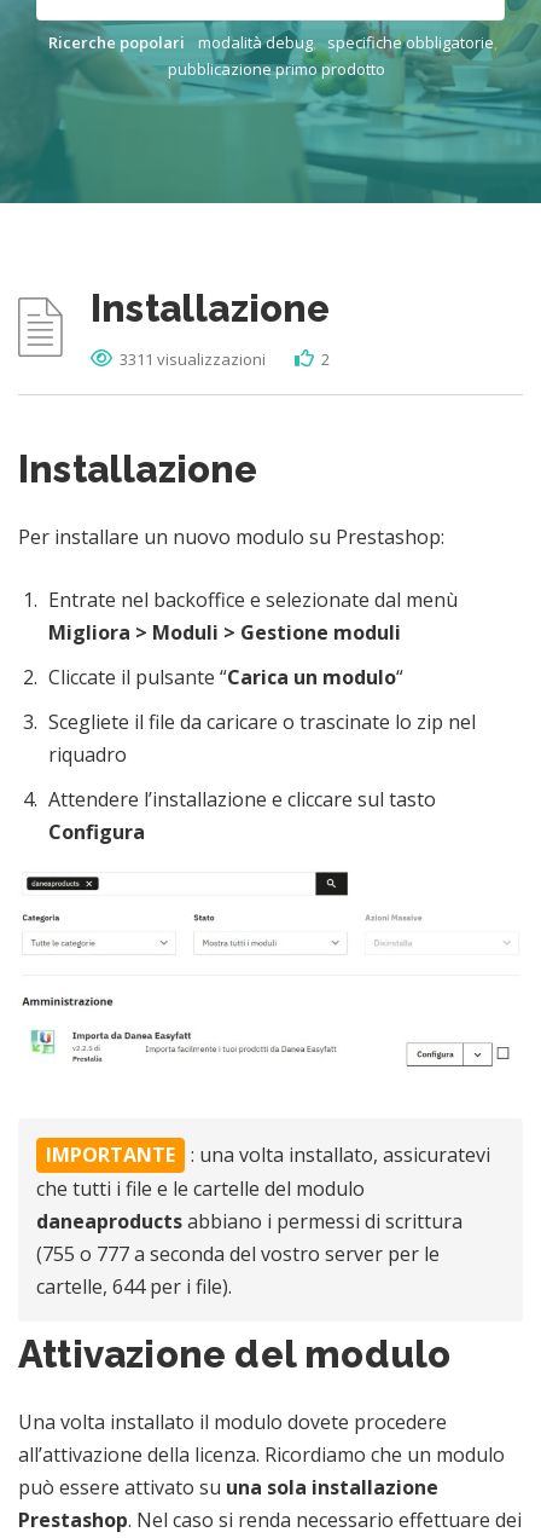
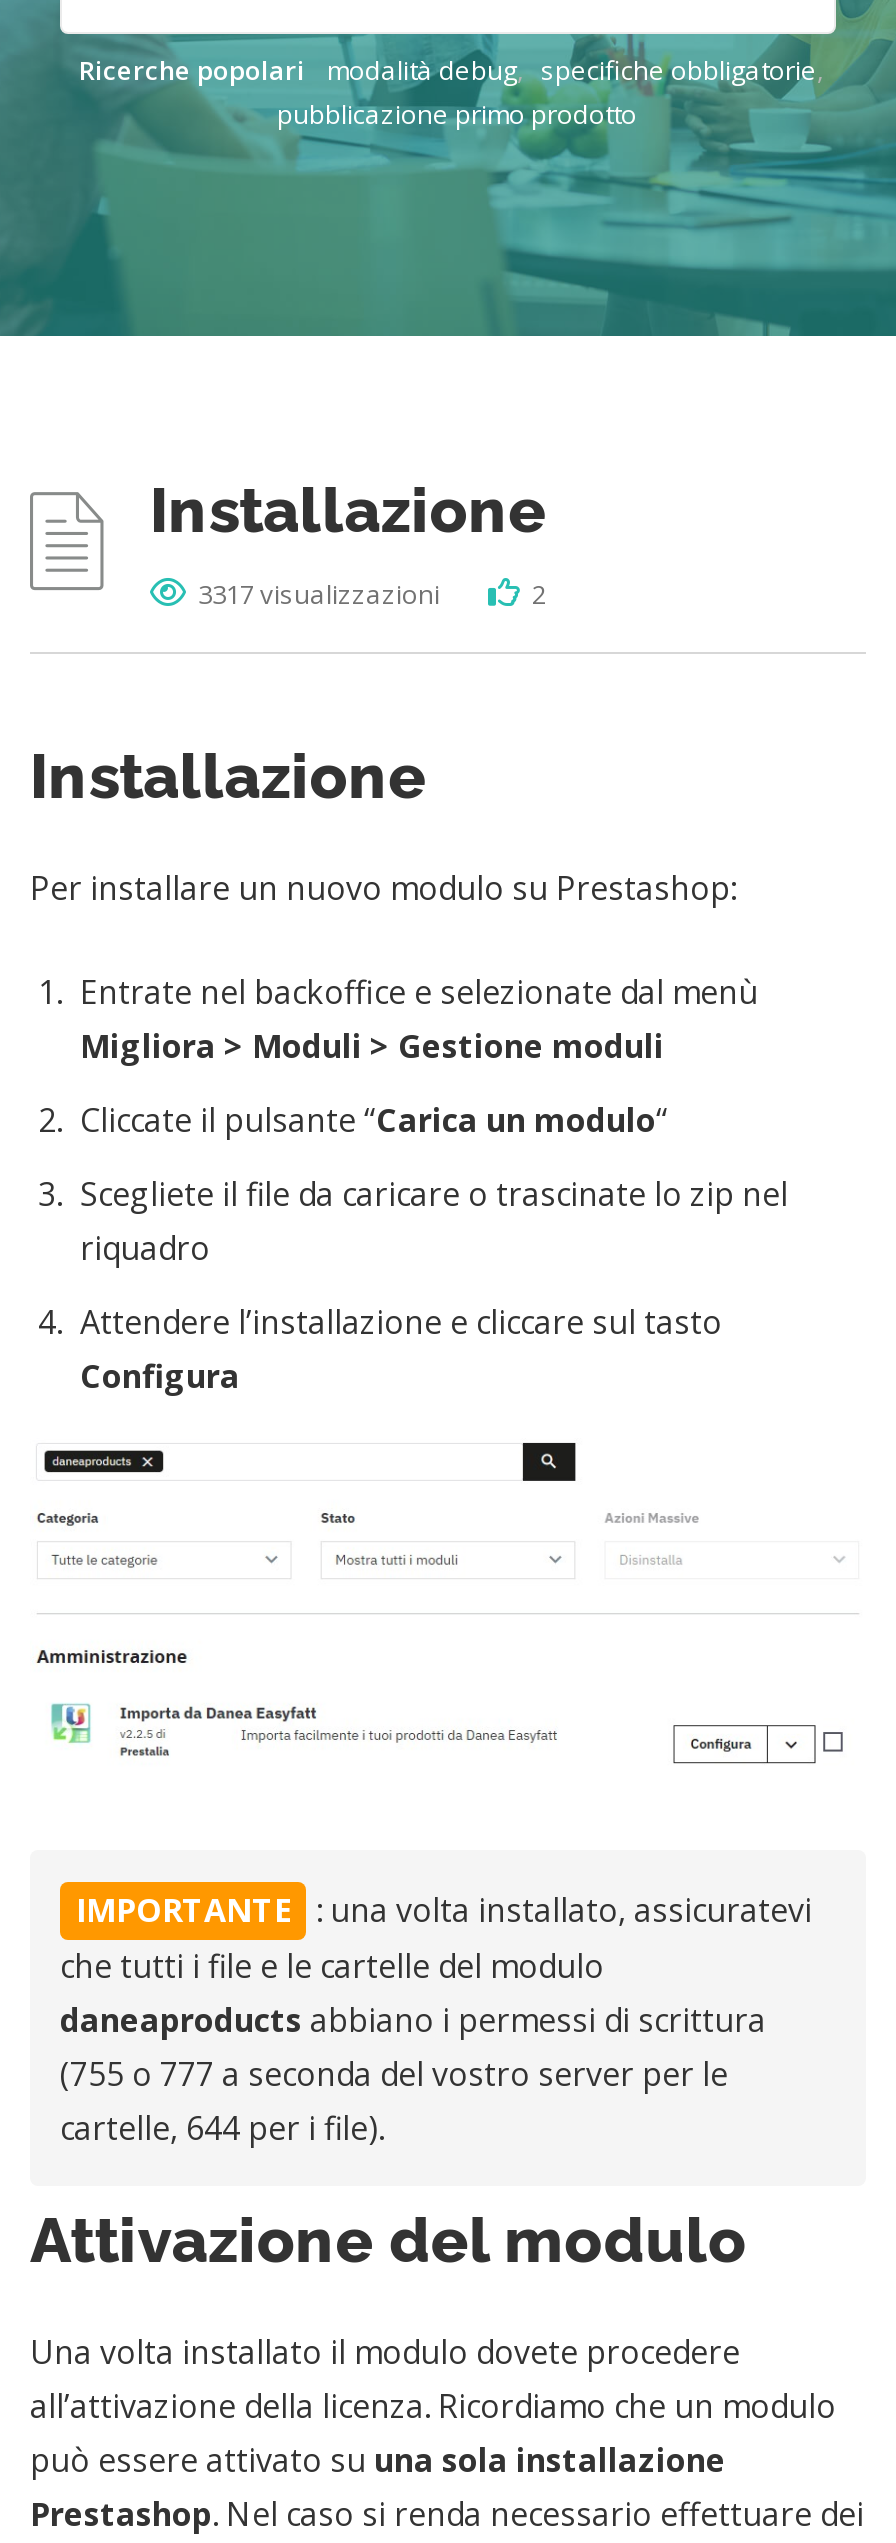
- 3311 visualizzazioni
+ 3317 visualizzazioni
